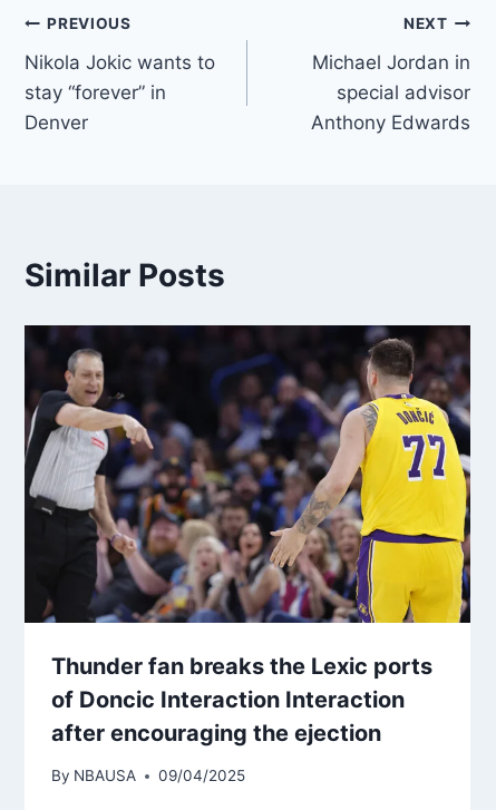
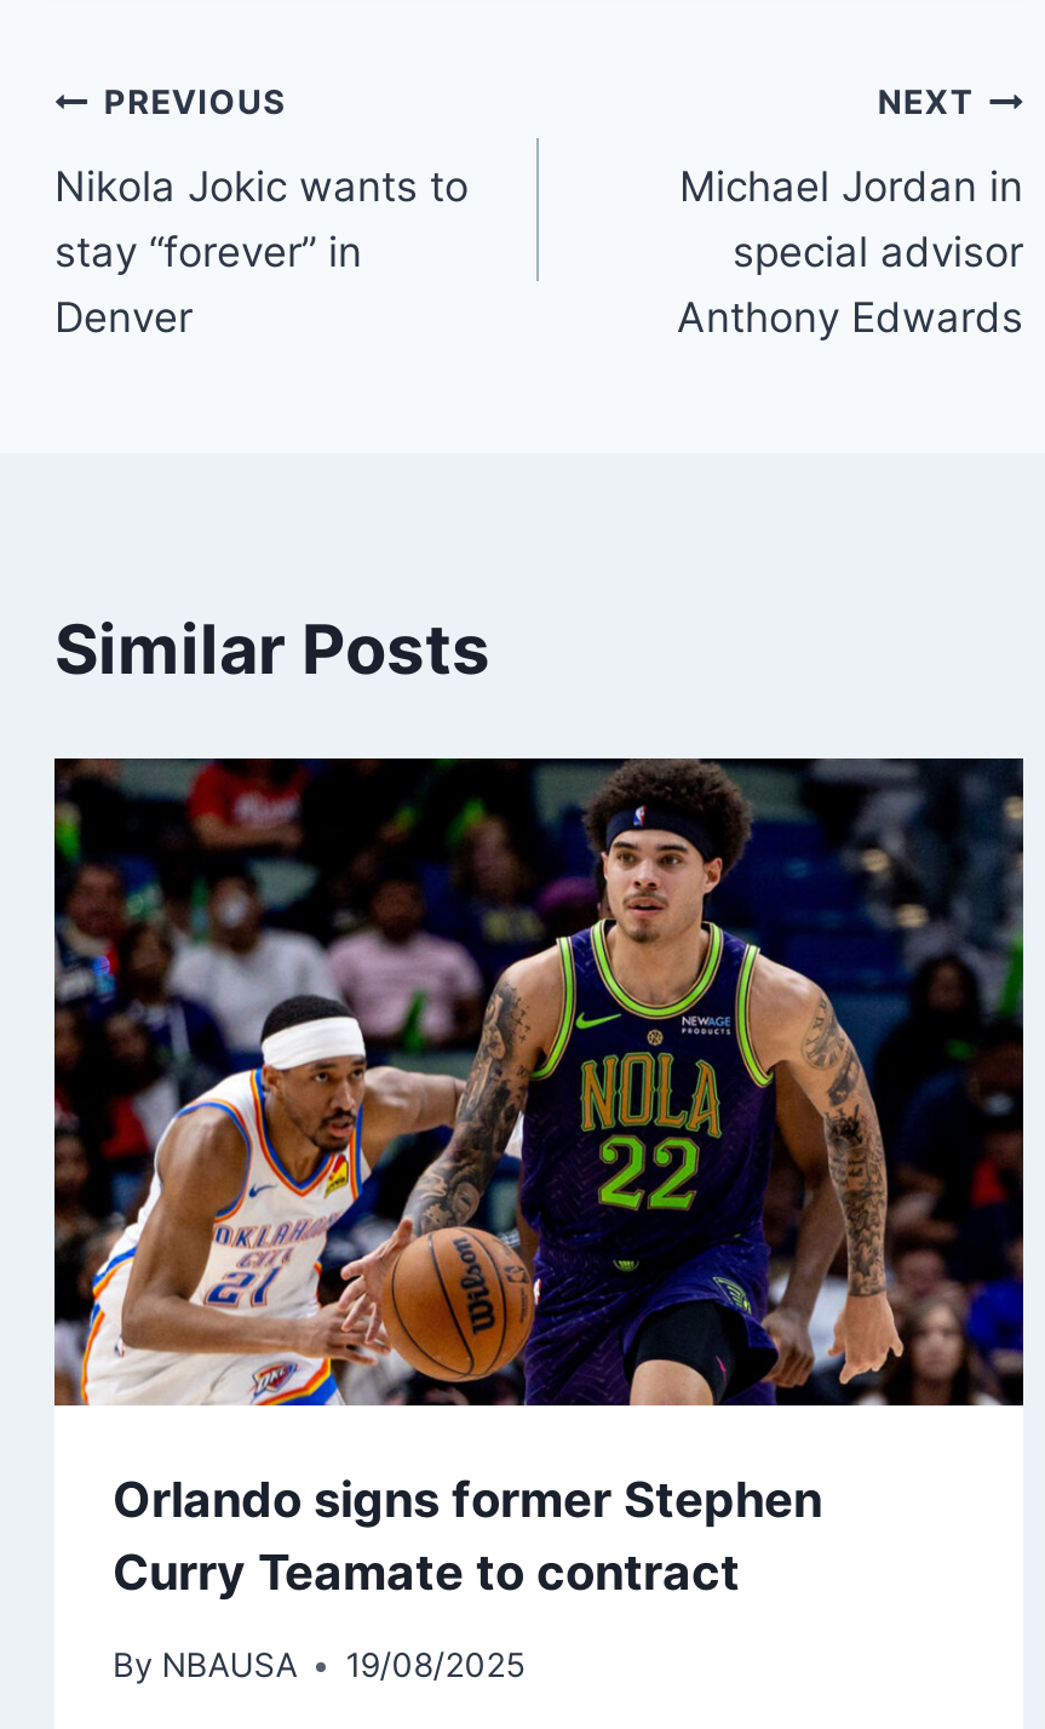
- [image]
- Thunder fan breaks the Lexic ports
- of Doncic Interaction Interaction
- after encouraging the ejection
+ [image]
+ Orlando signs former Stephen
+ Curry Teamate to contract

- By NBAUSA 09/04/2025
+ By NBAUSA 19/08/2025
